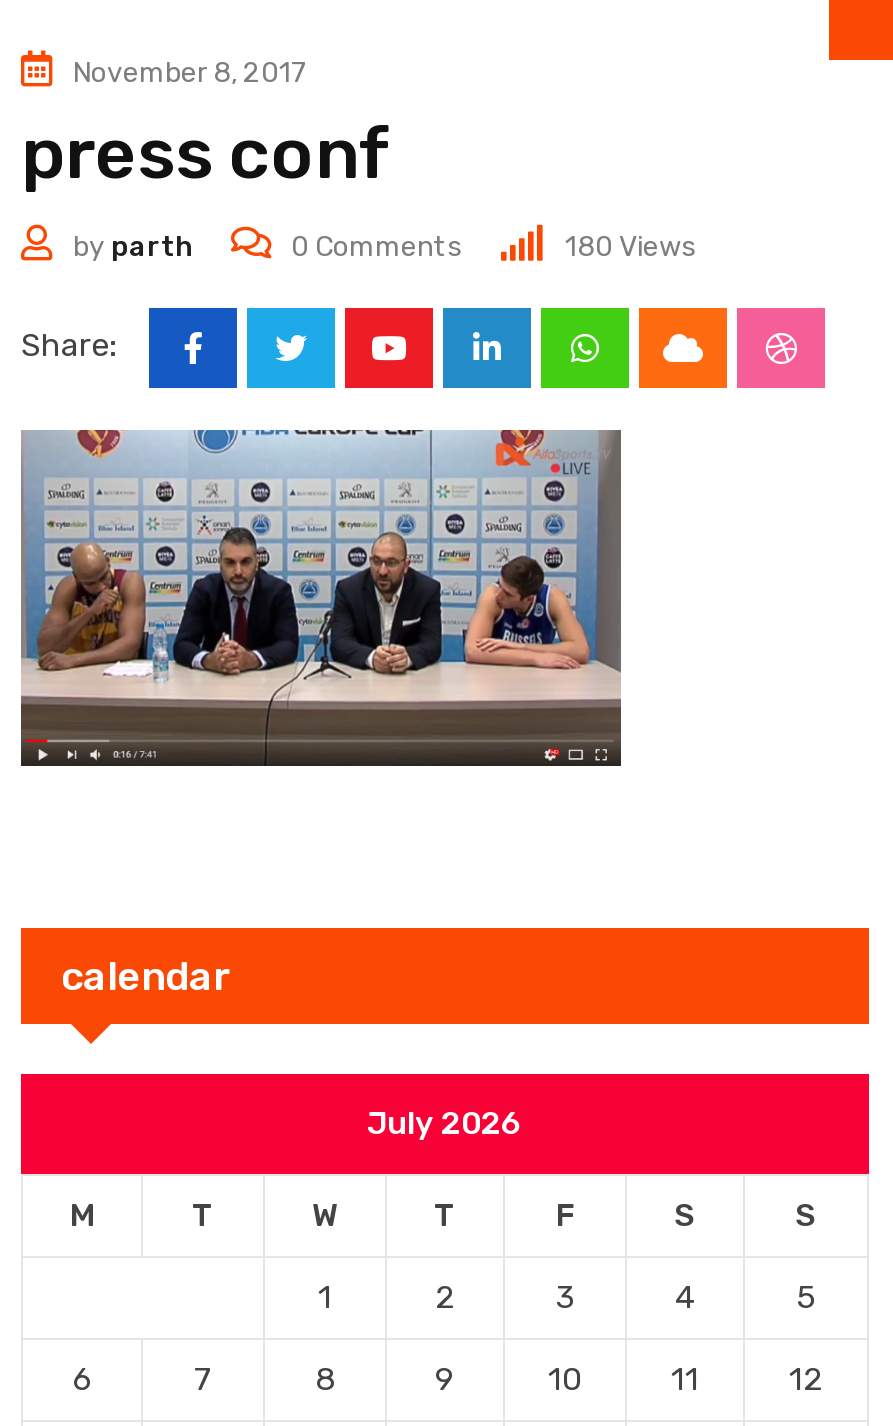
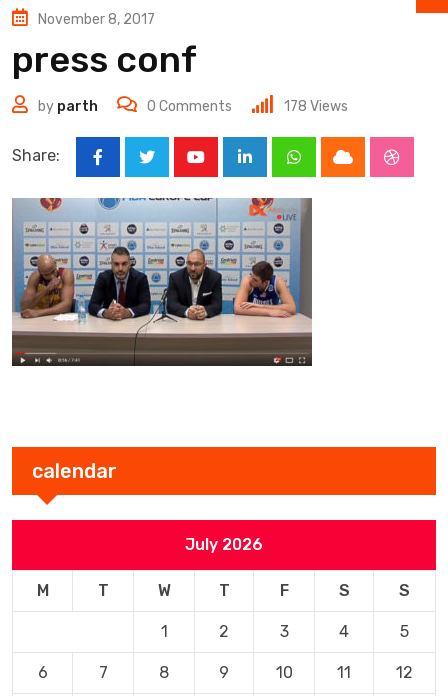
- 180 Views
+ 178 Views
